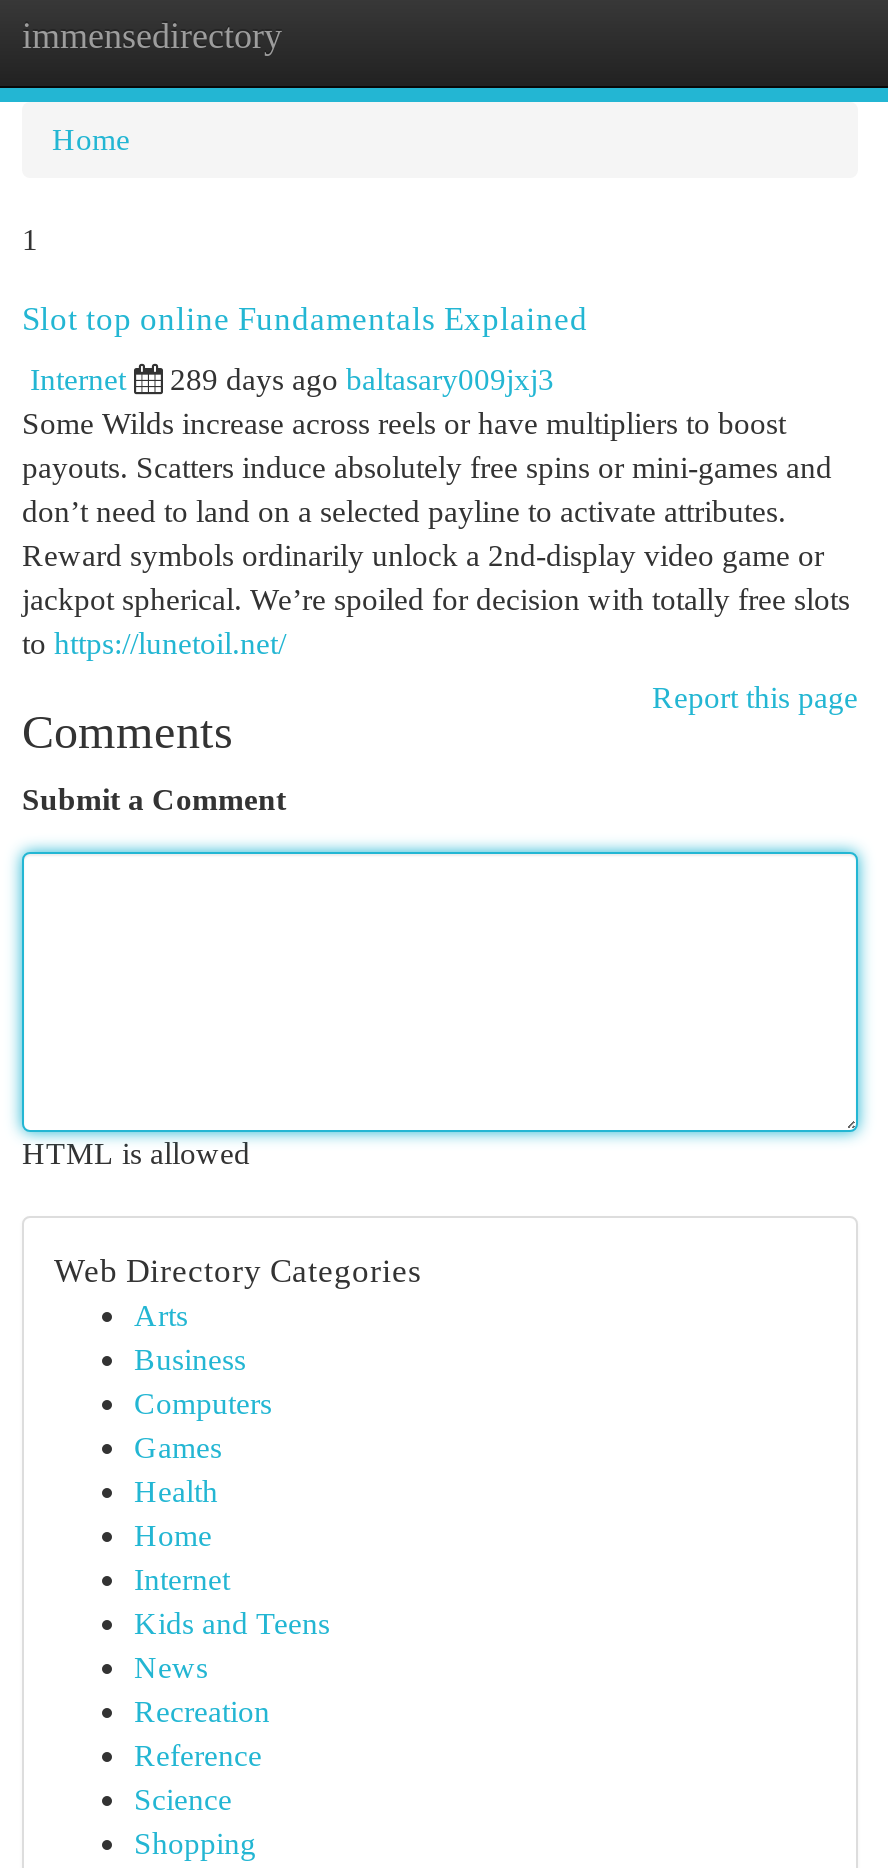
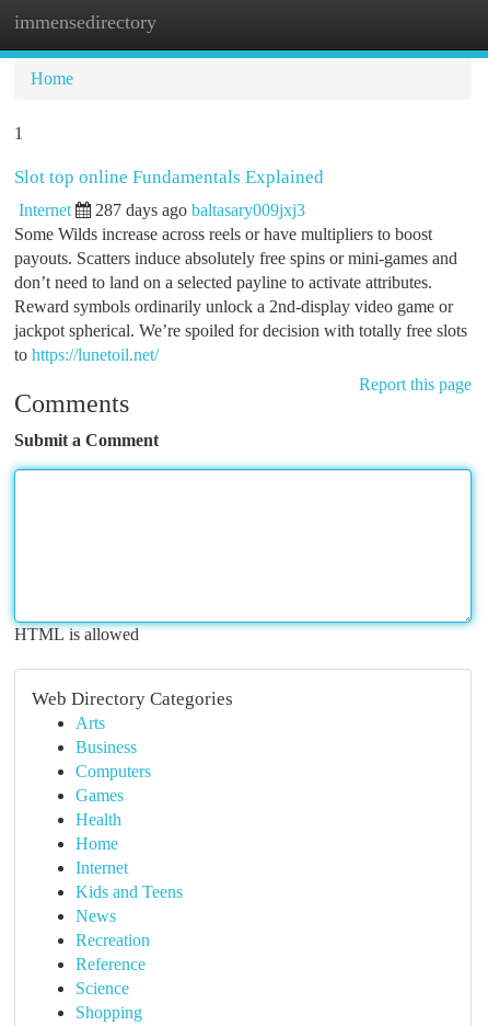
- 289 days ago baltasary009jxj3
+ 287 days ago baltasary009jxj3
